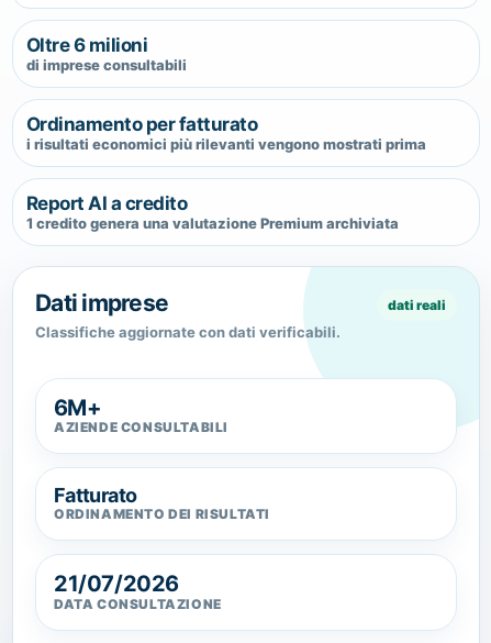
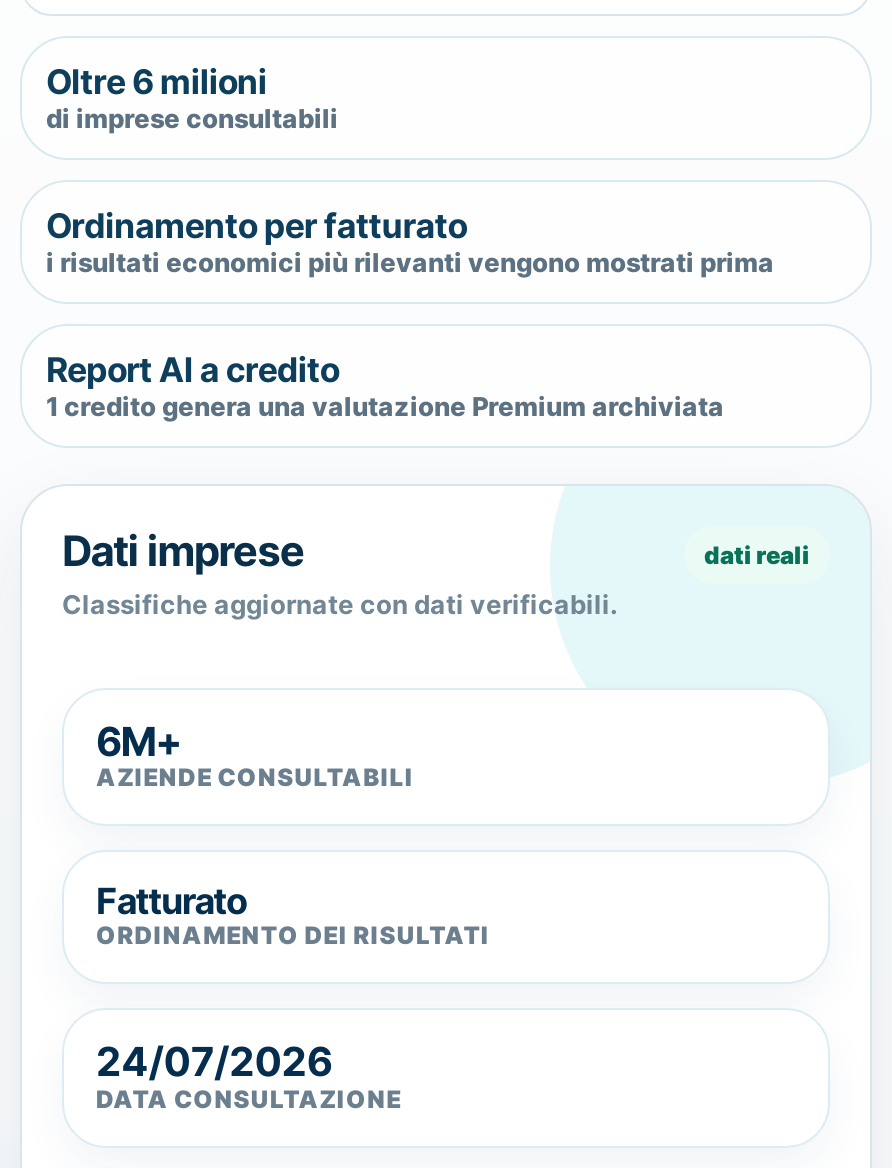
- 21/07/2026
+ 24/07/2026
